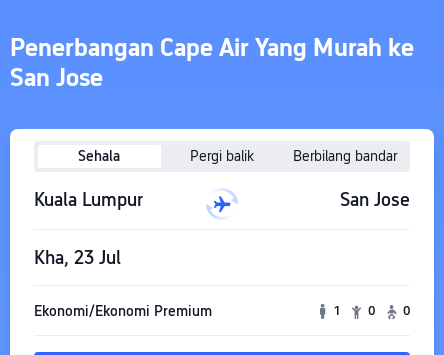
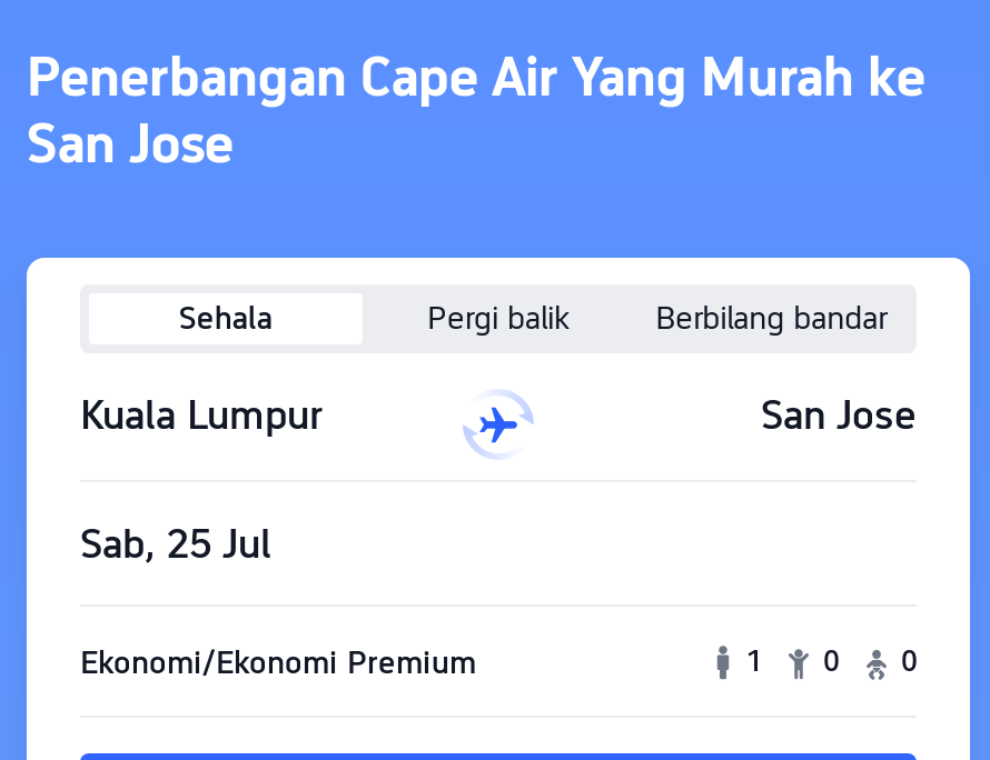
- Kha, 23 Jul
+ Sab, 25 Jul
